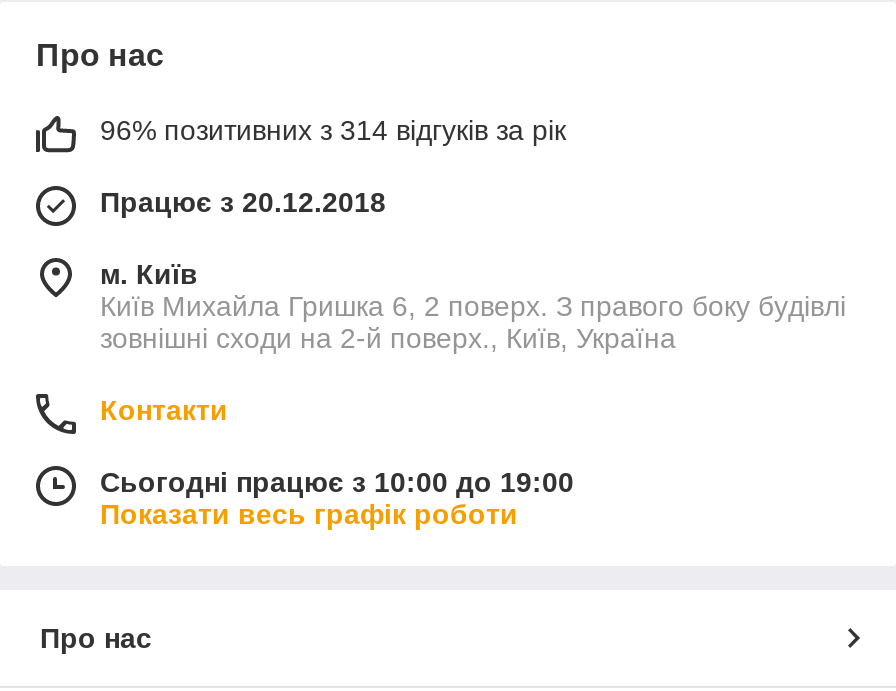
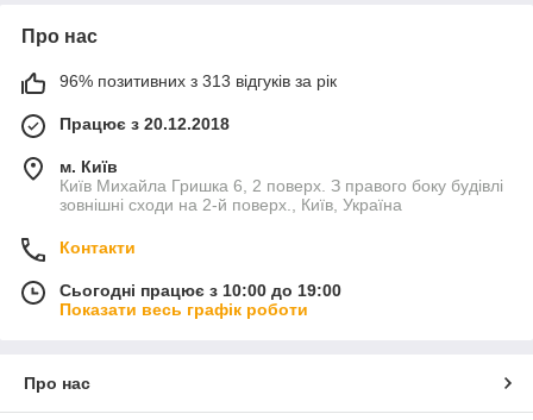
- 96% позитивних з 314 відгуків за рік
+ 96% позитивних з 313 відгуків за рік
